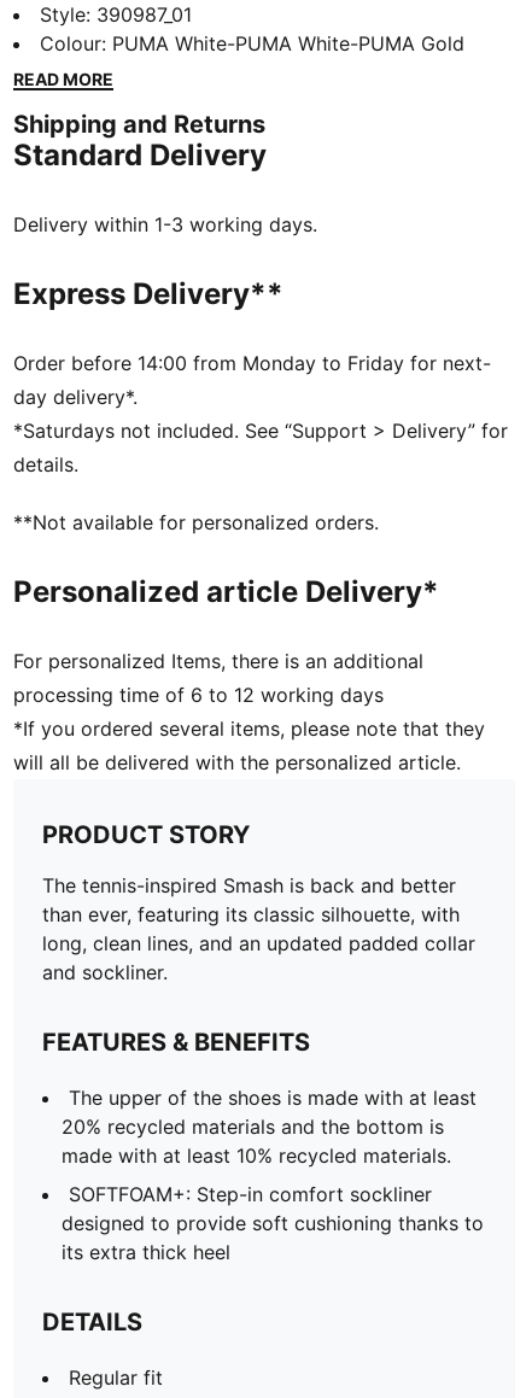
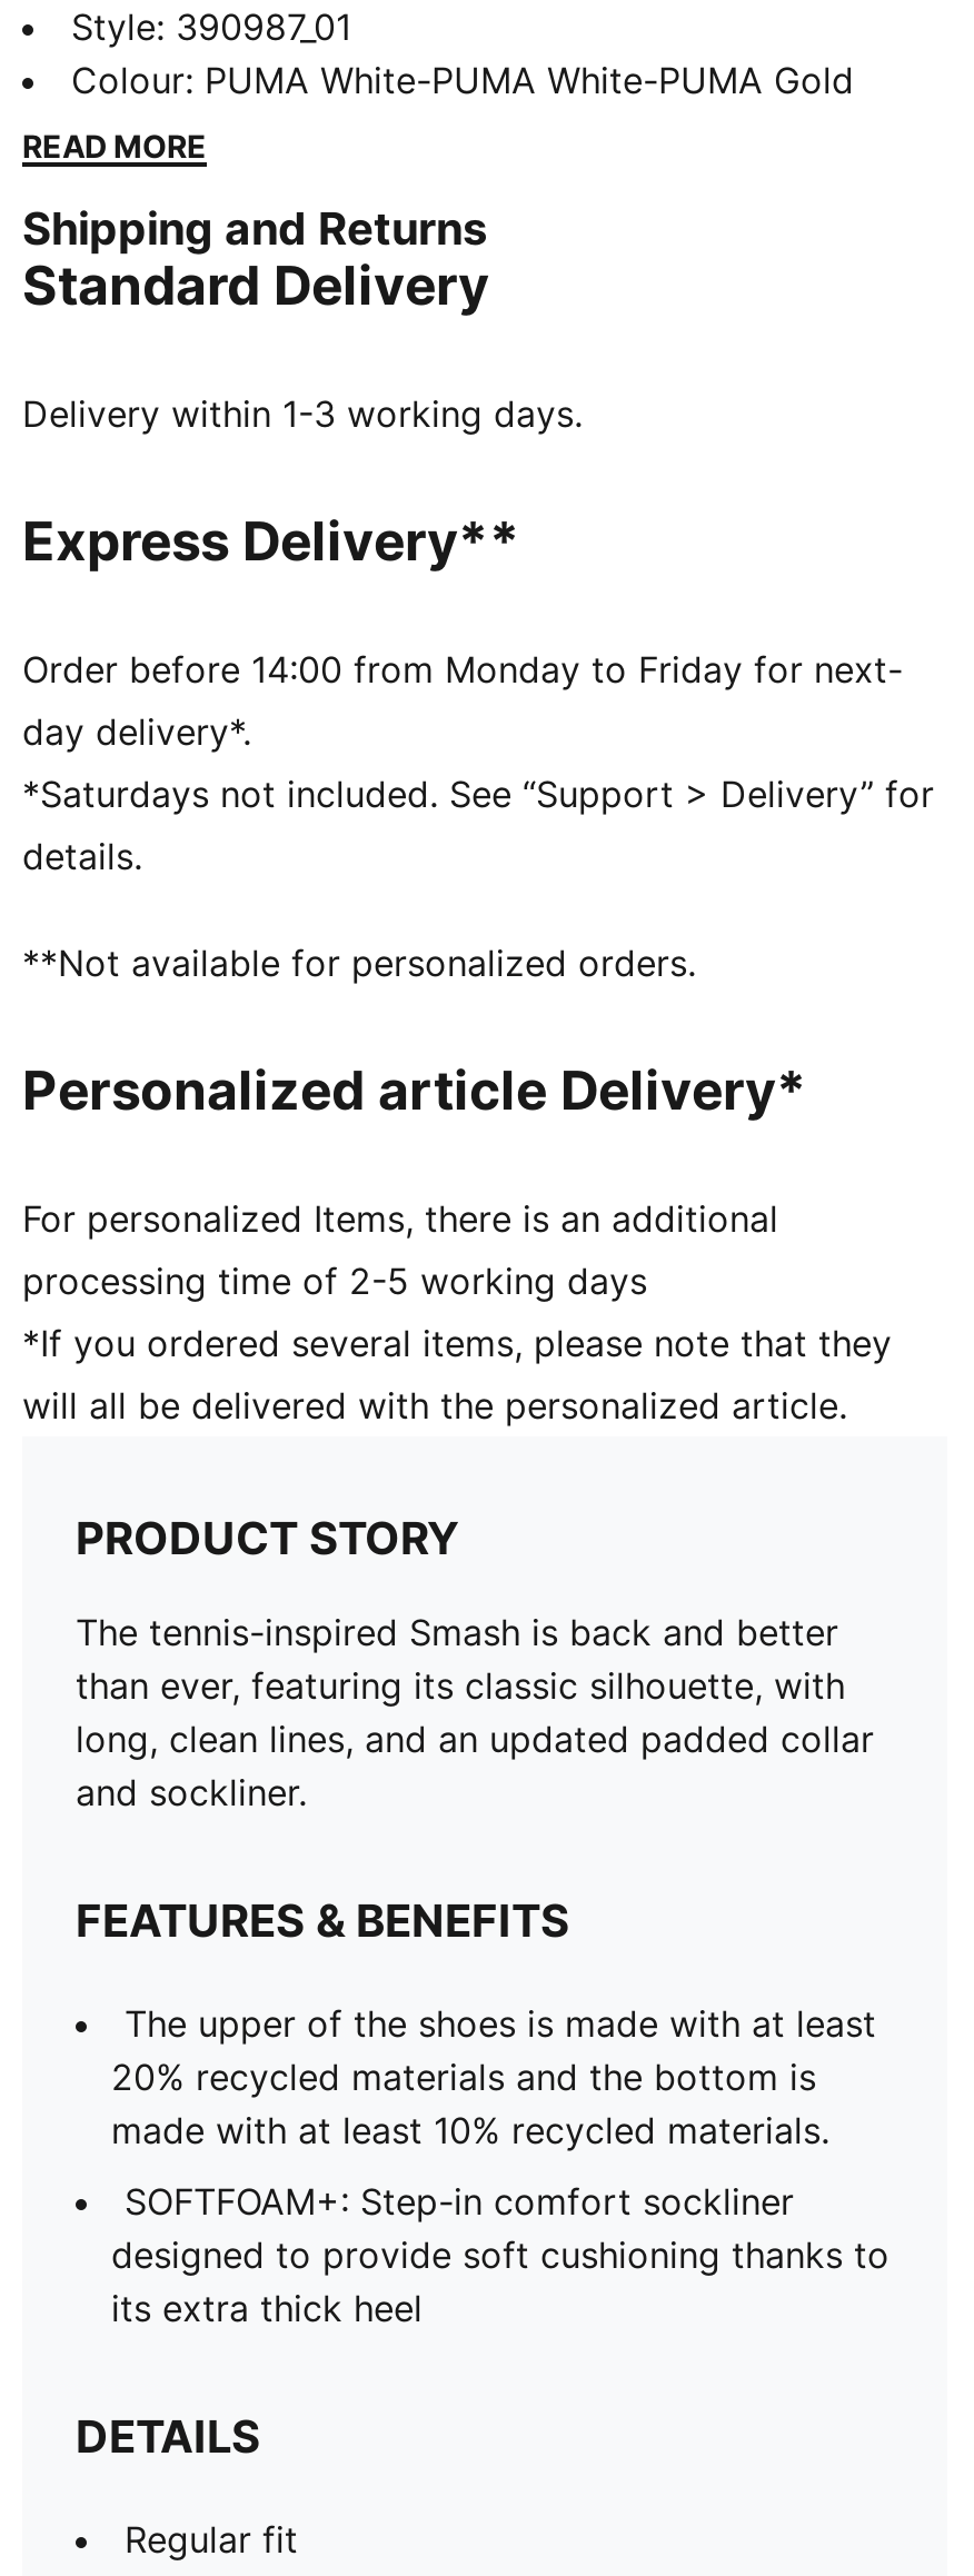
- processing time of 6 to 12 working days
+ processing time of 2-5 working days
